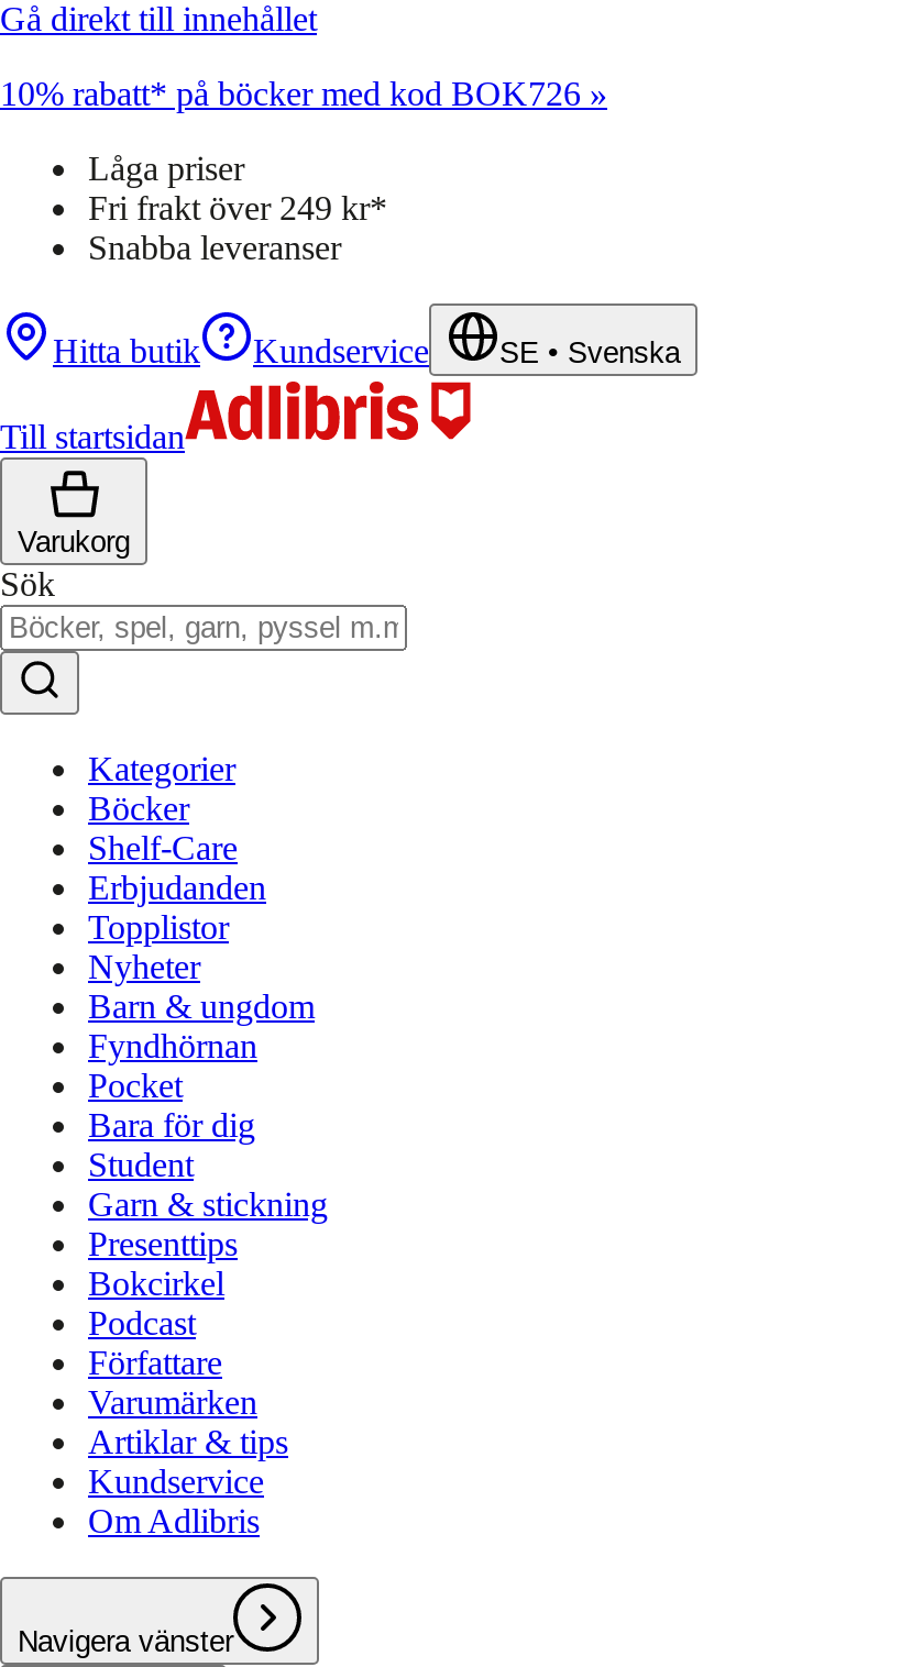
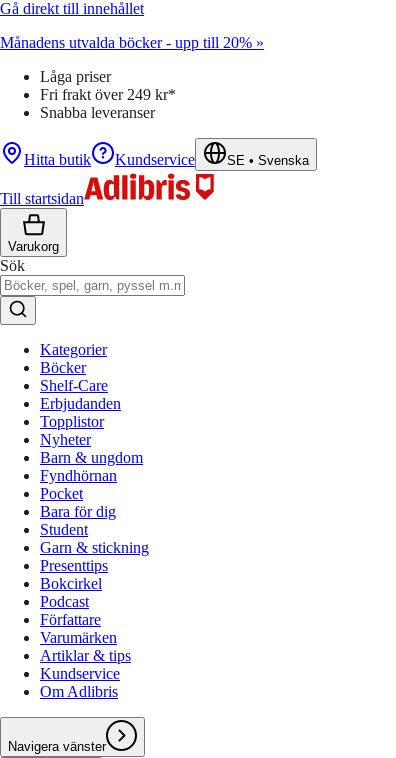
- 10% rabatt* på böcker med kod BOK726 »
+ Månadens utvalda böcker - upp till 20% »
